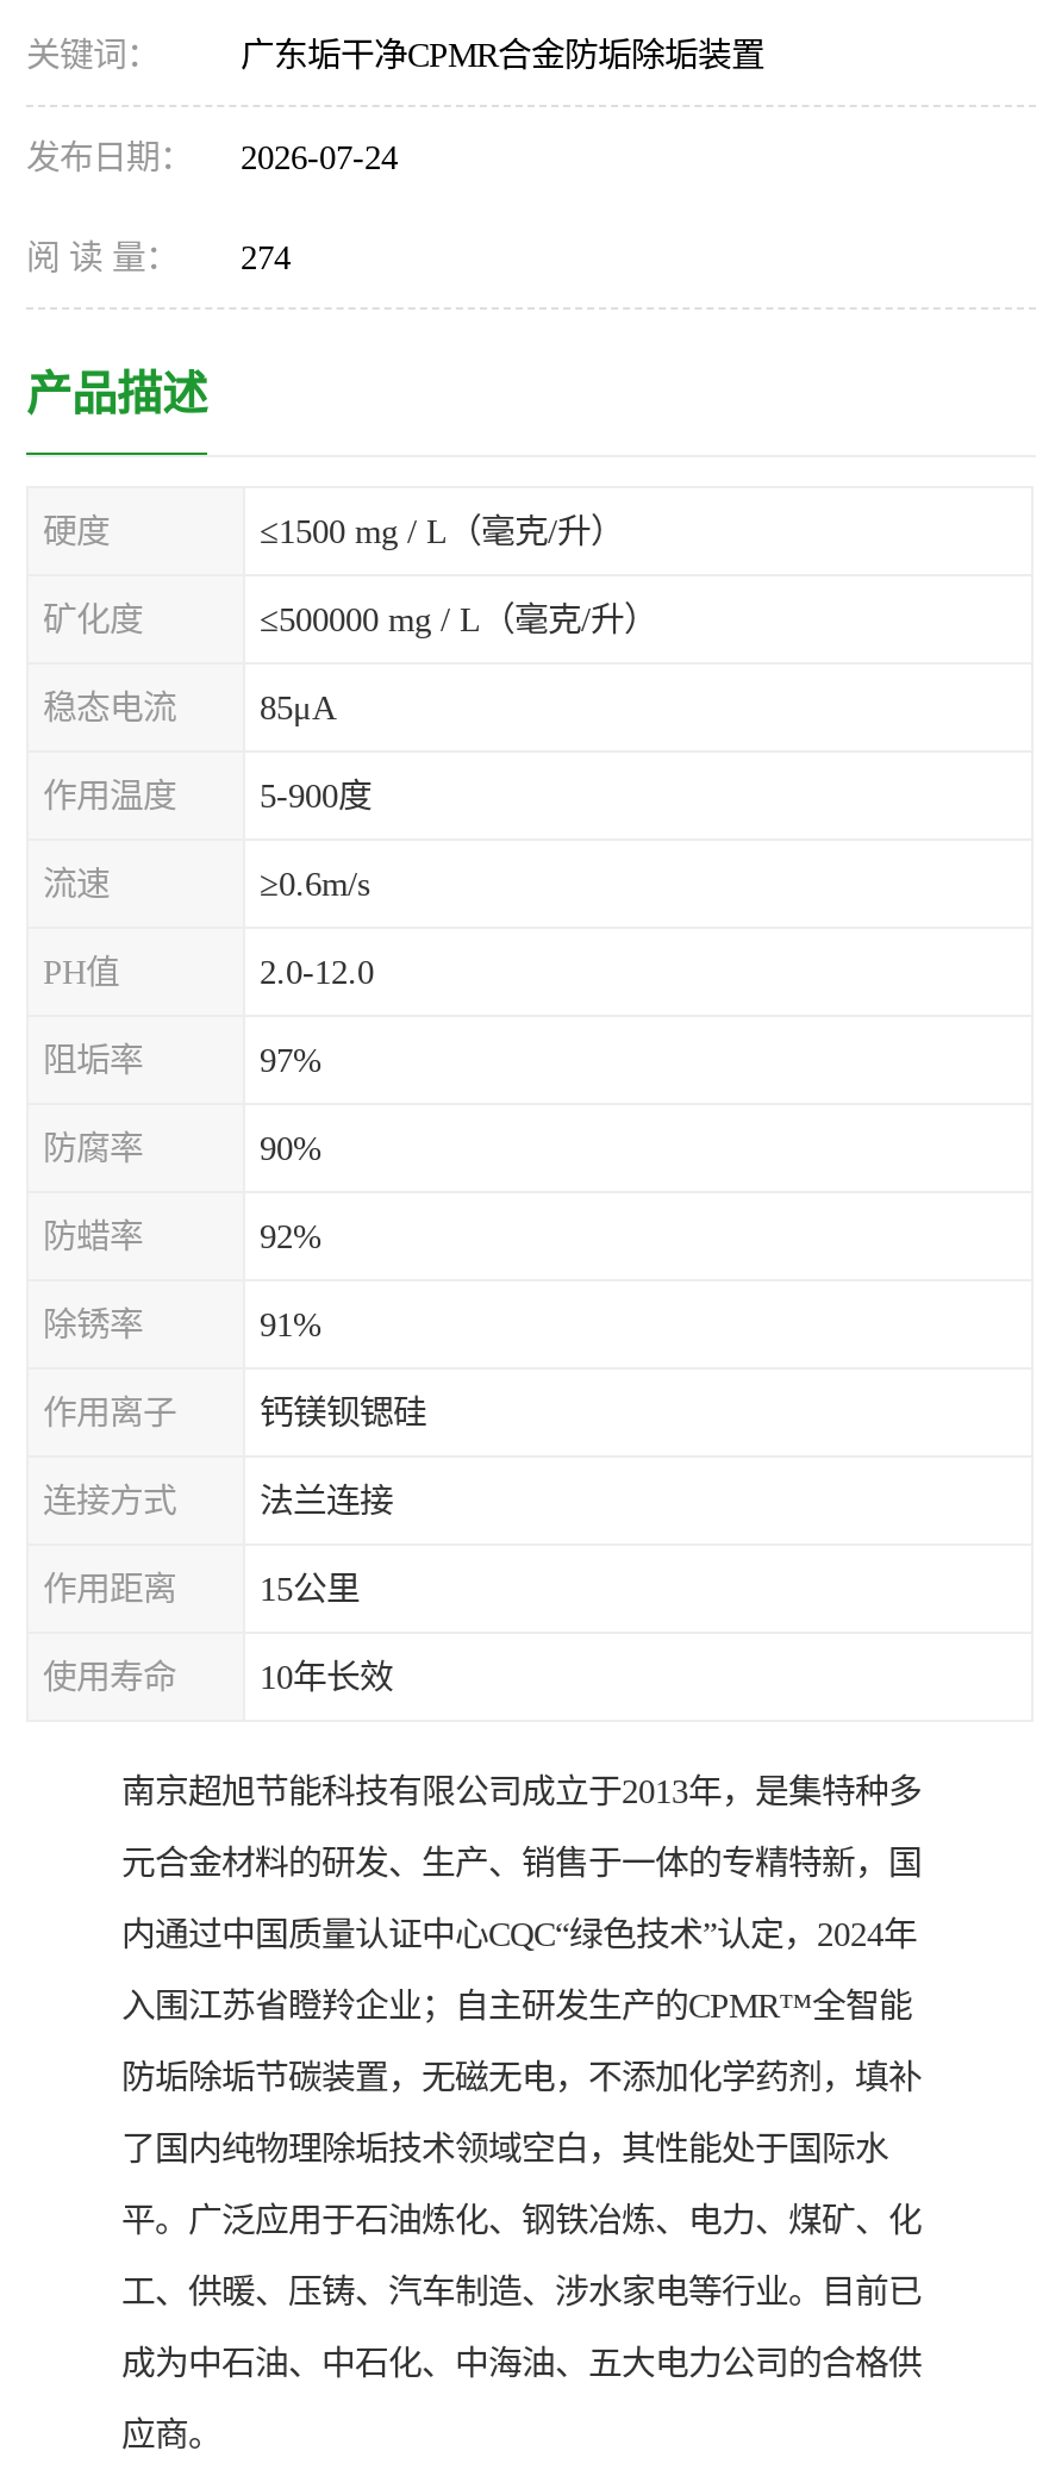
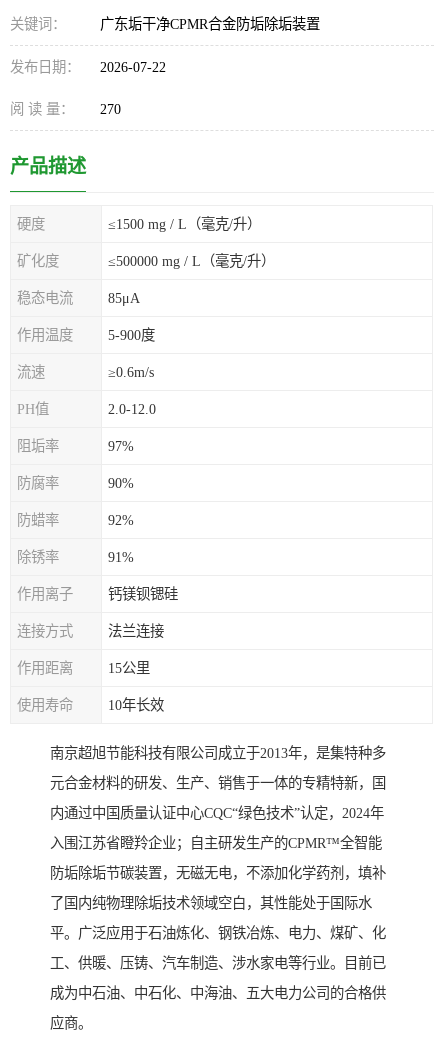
- 发布日期： 2026-07-24
+ 发布日期： 2026-07-22

- 阅 读 量： 274
+ 阅 读 量： 270
